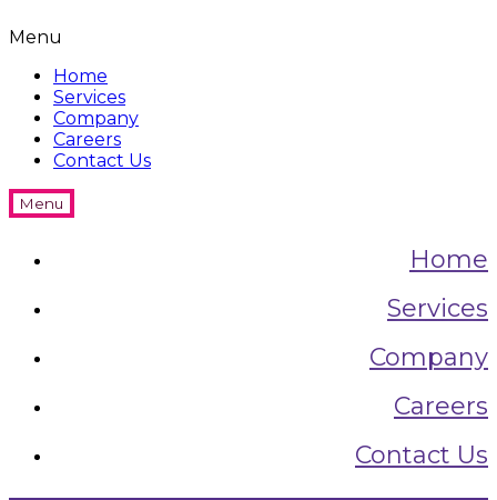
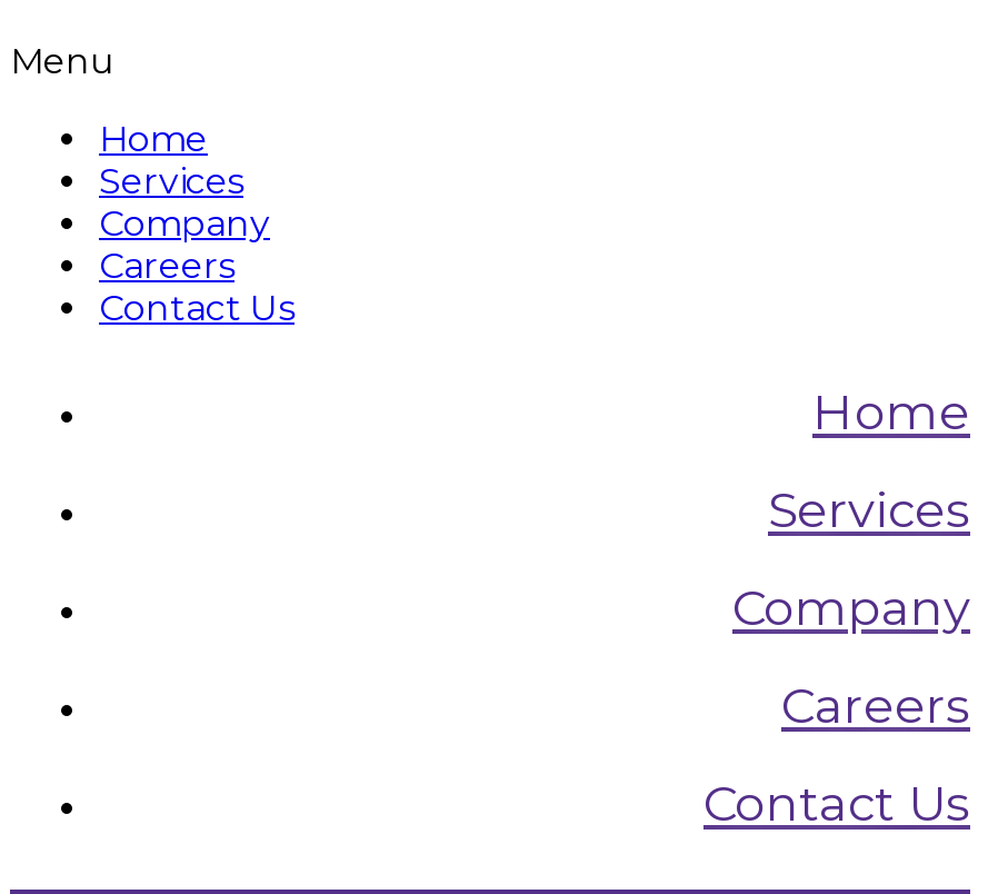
- Menu
